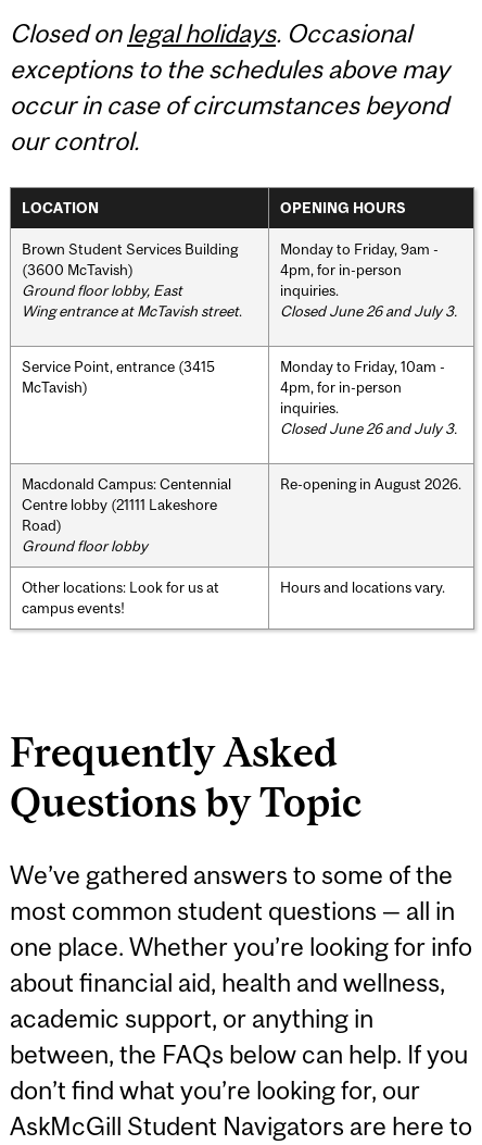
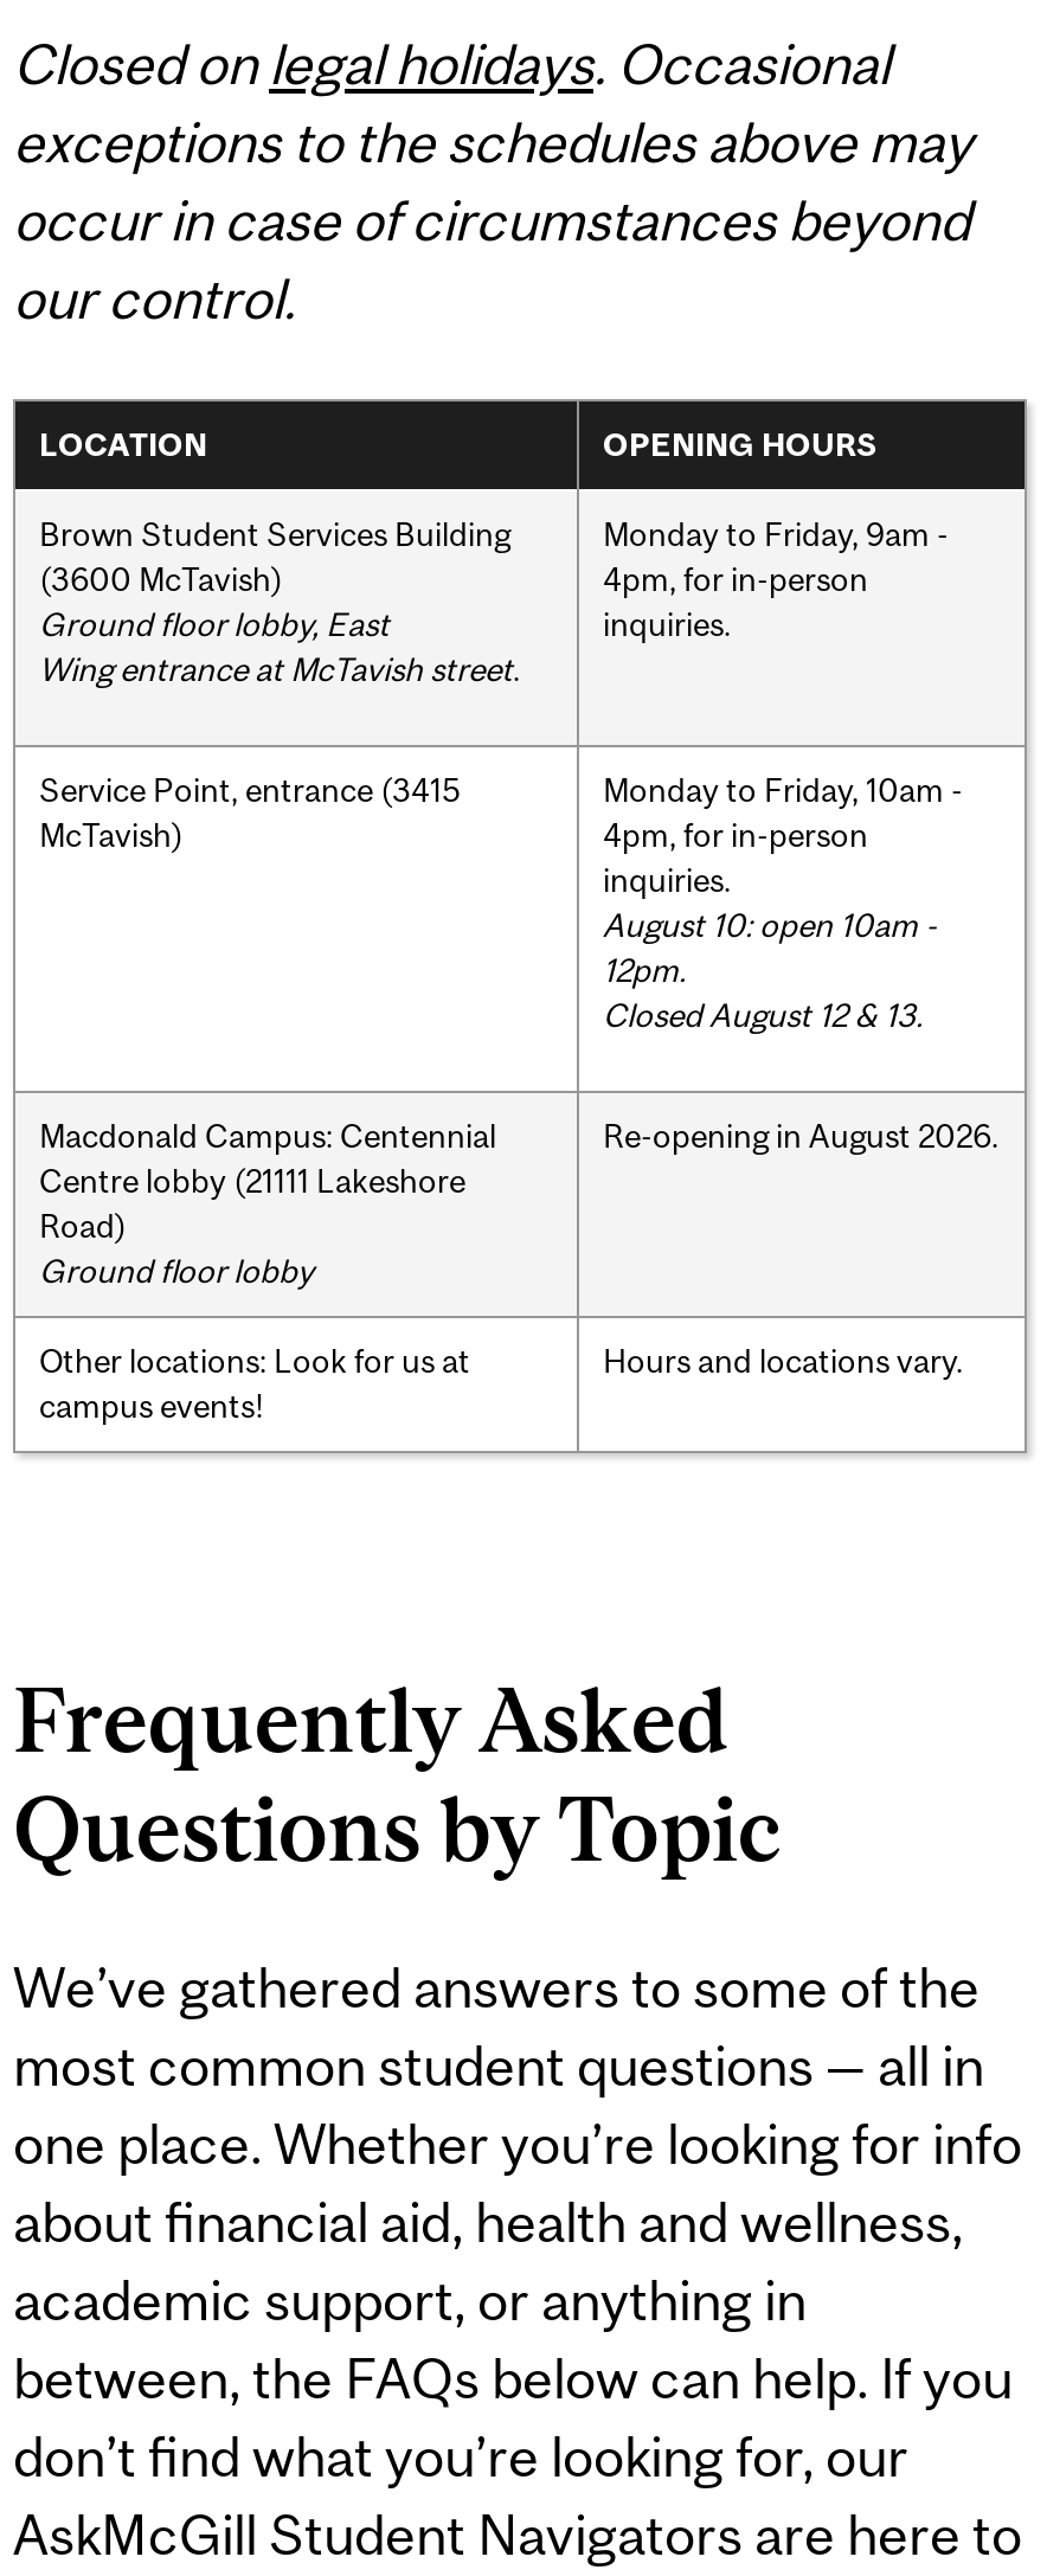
- Closed June 26 and July 3.

- Closed June 26 and July 3.
+ August 10: open 10am -
+ 12pm.
+ Closed August 12 & 13.
